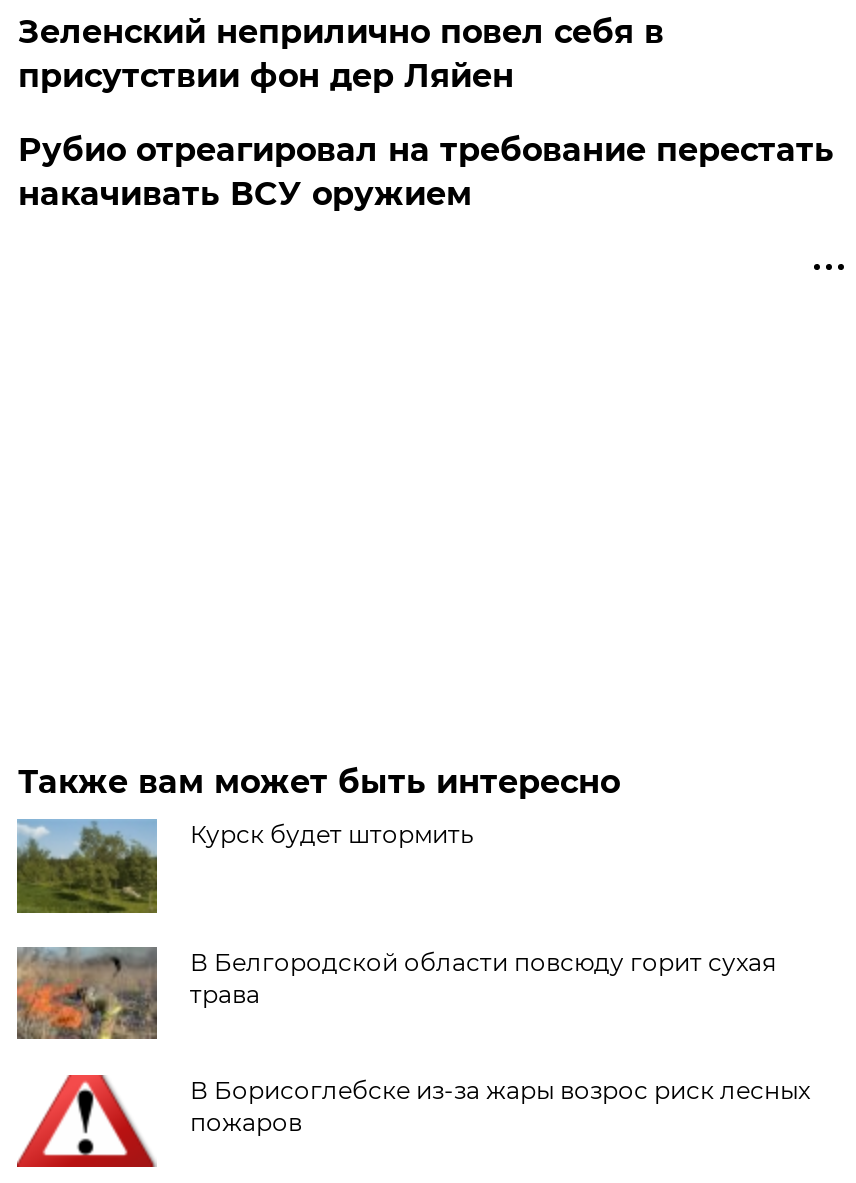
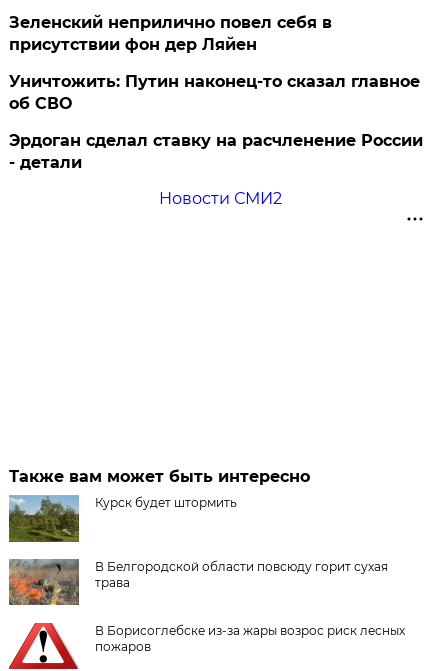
- Рубио отреагировал на требование перестать
- накачивать ВСУ оружием
+ Уничтожить: Путин наконец-то сказал главное
+ об СВО
+ Эрдоган сделал ставку на расчленение России
+ - детали
+ Новости СМИ2
